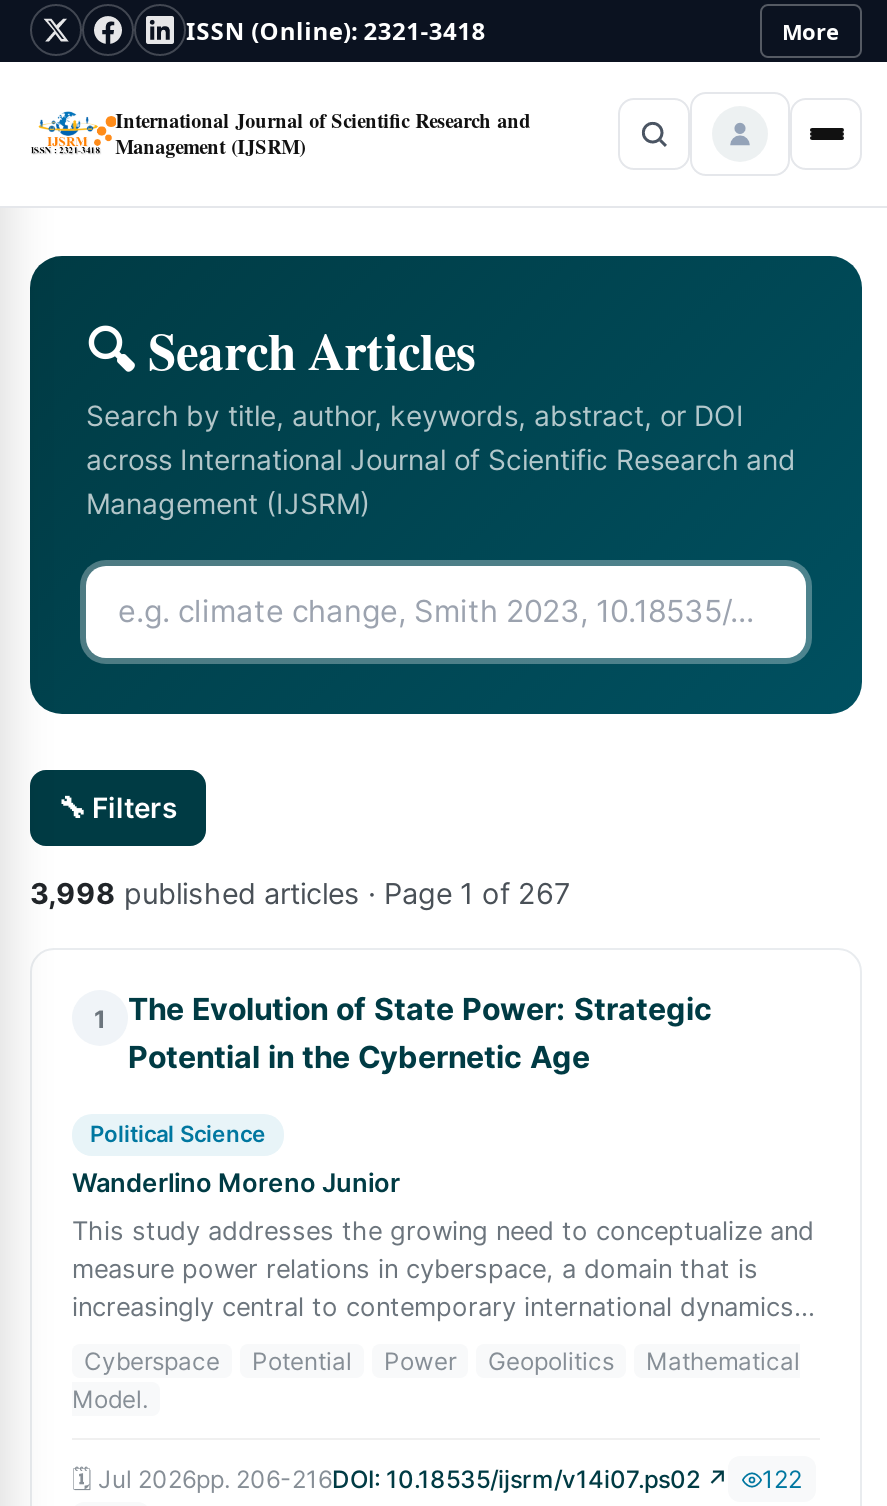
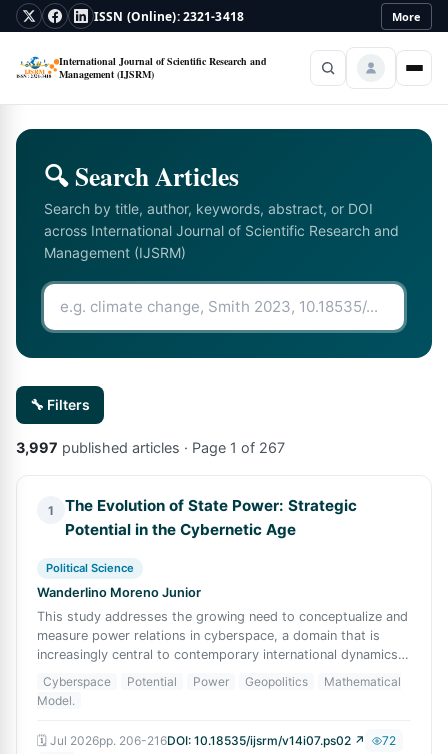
- 3,998 published articles · Page 1 of 267
+ 3,997 published articles · Page 1 of 267

- 122
+ 72
